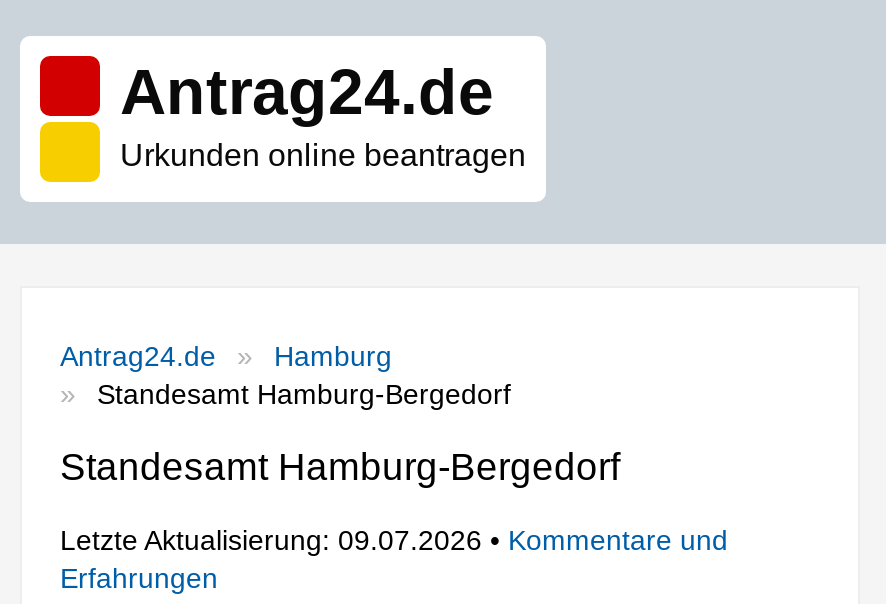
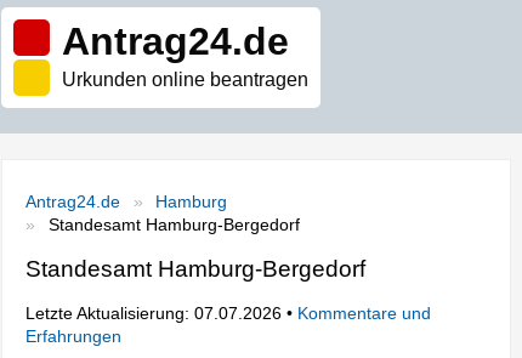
- Letzte Aktualisierung: 09.07.2026 • Kommentare und
+ Letzte Aktualisierung: 07.07.2026 • Kommentare und
